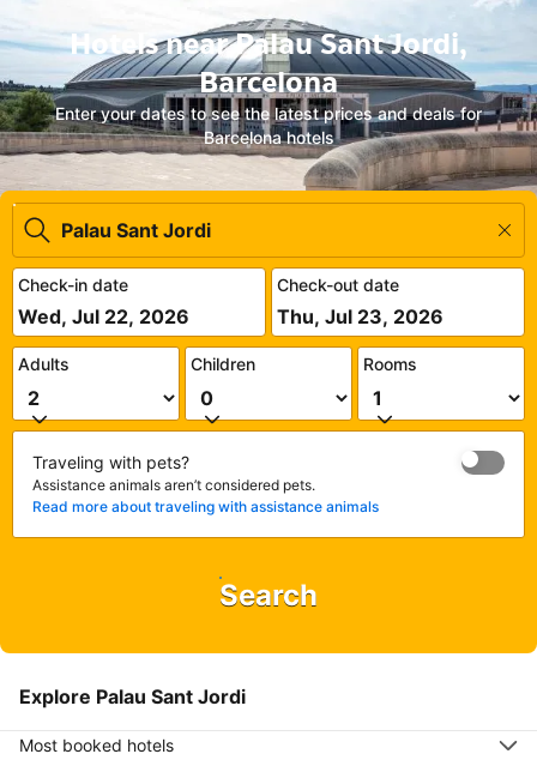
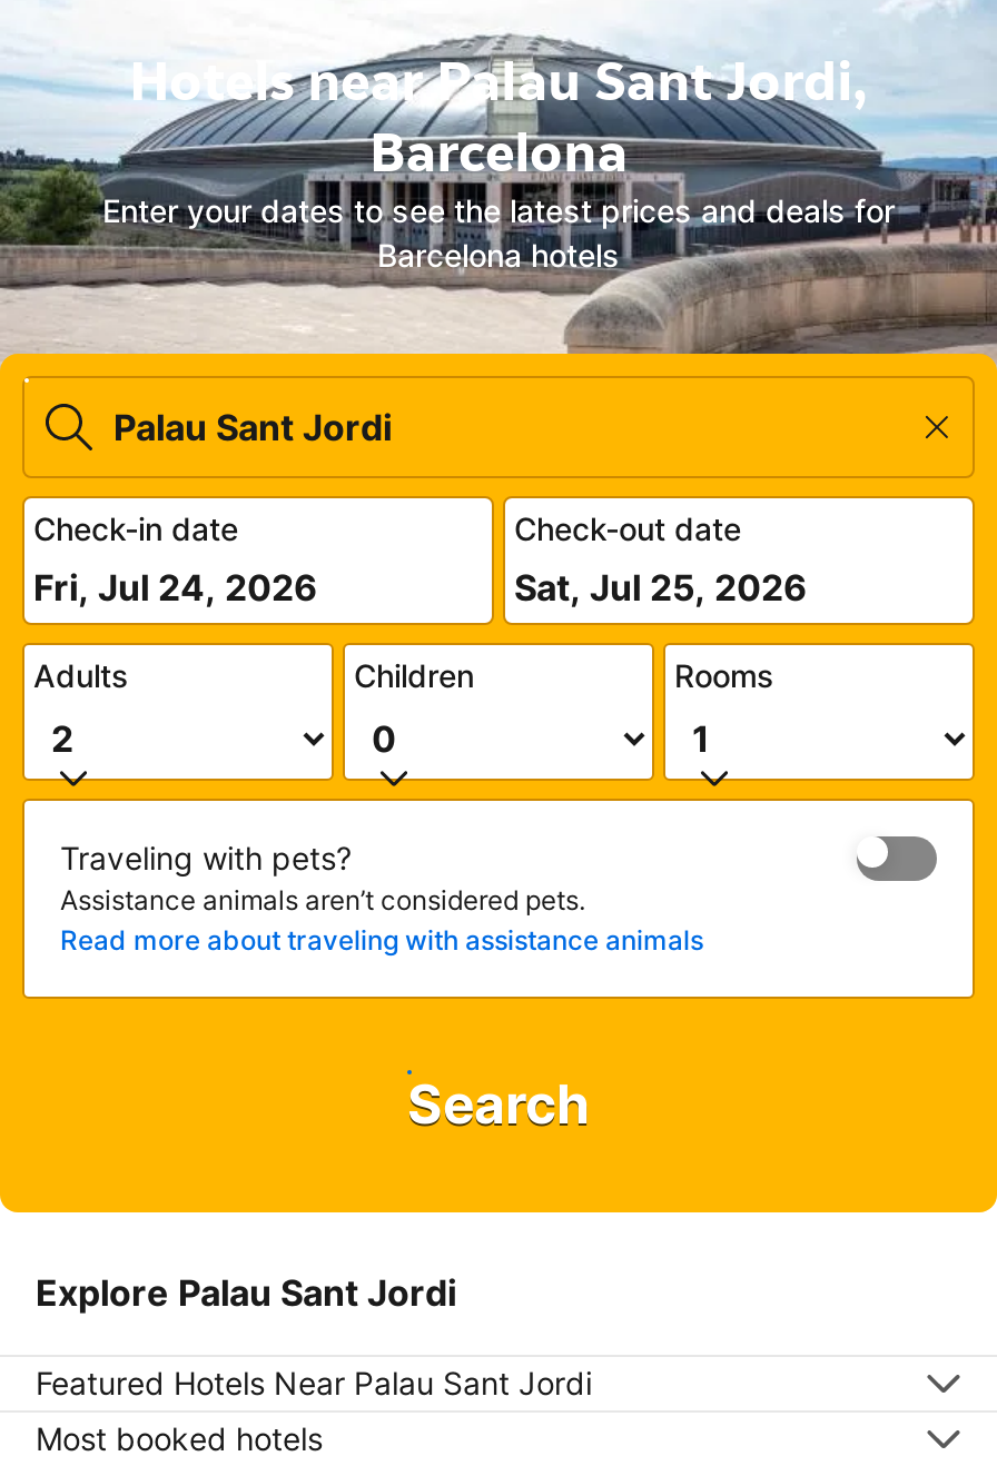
- Wed, Jul 22, 2026
+ Fri, Jul 24, 2026

- Thu, Jul 23, 2026
+ Sat, Jul 25, 2026

+ Featured Hotels Near Palau Sant Jordi
